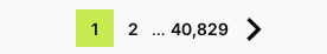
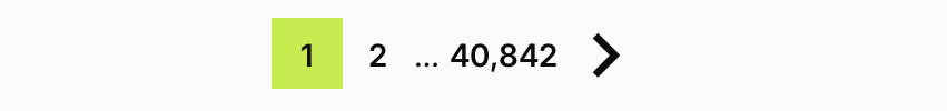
- 1 2 … 40,829
+ 1 2 … 40,842
